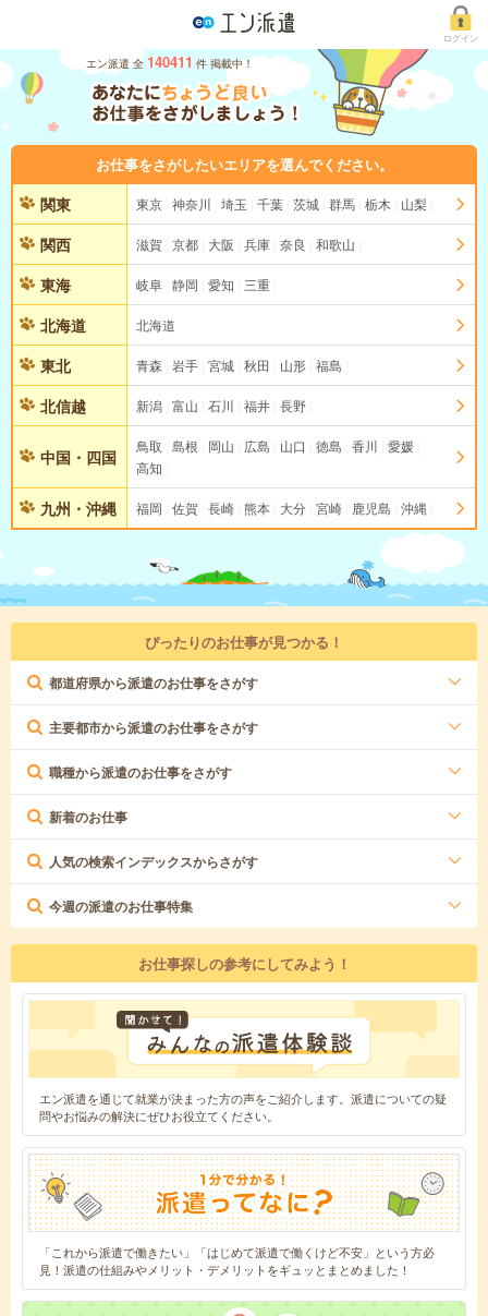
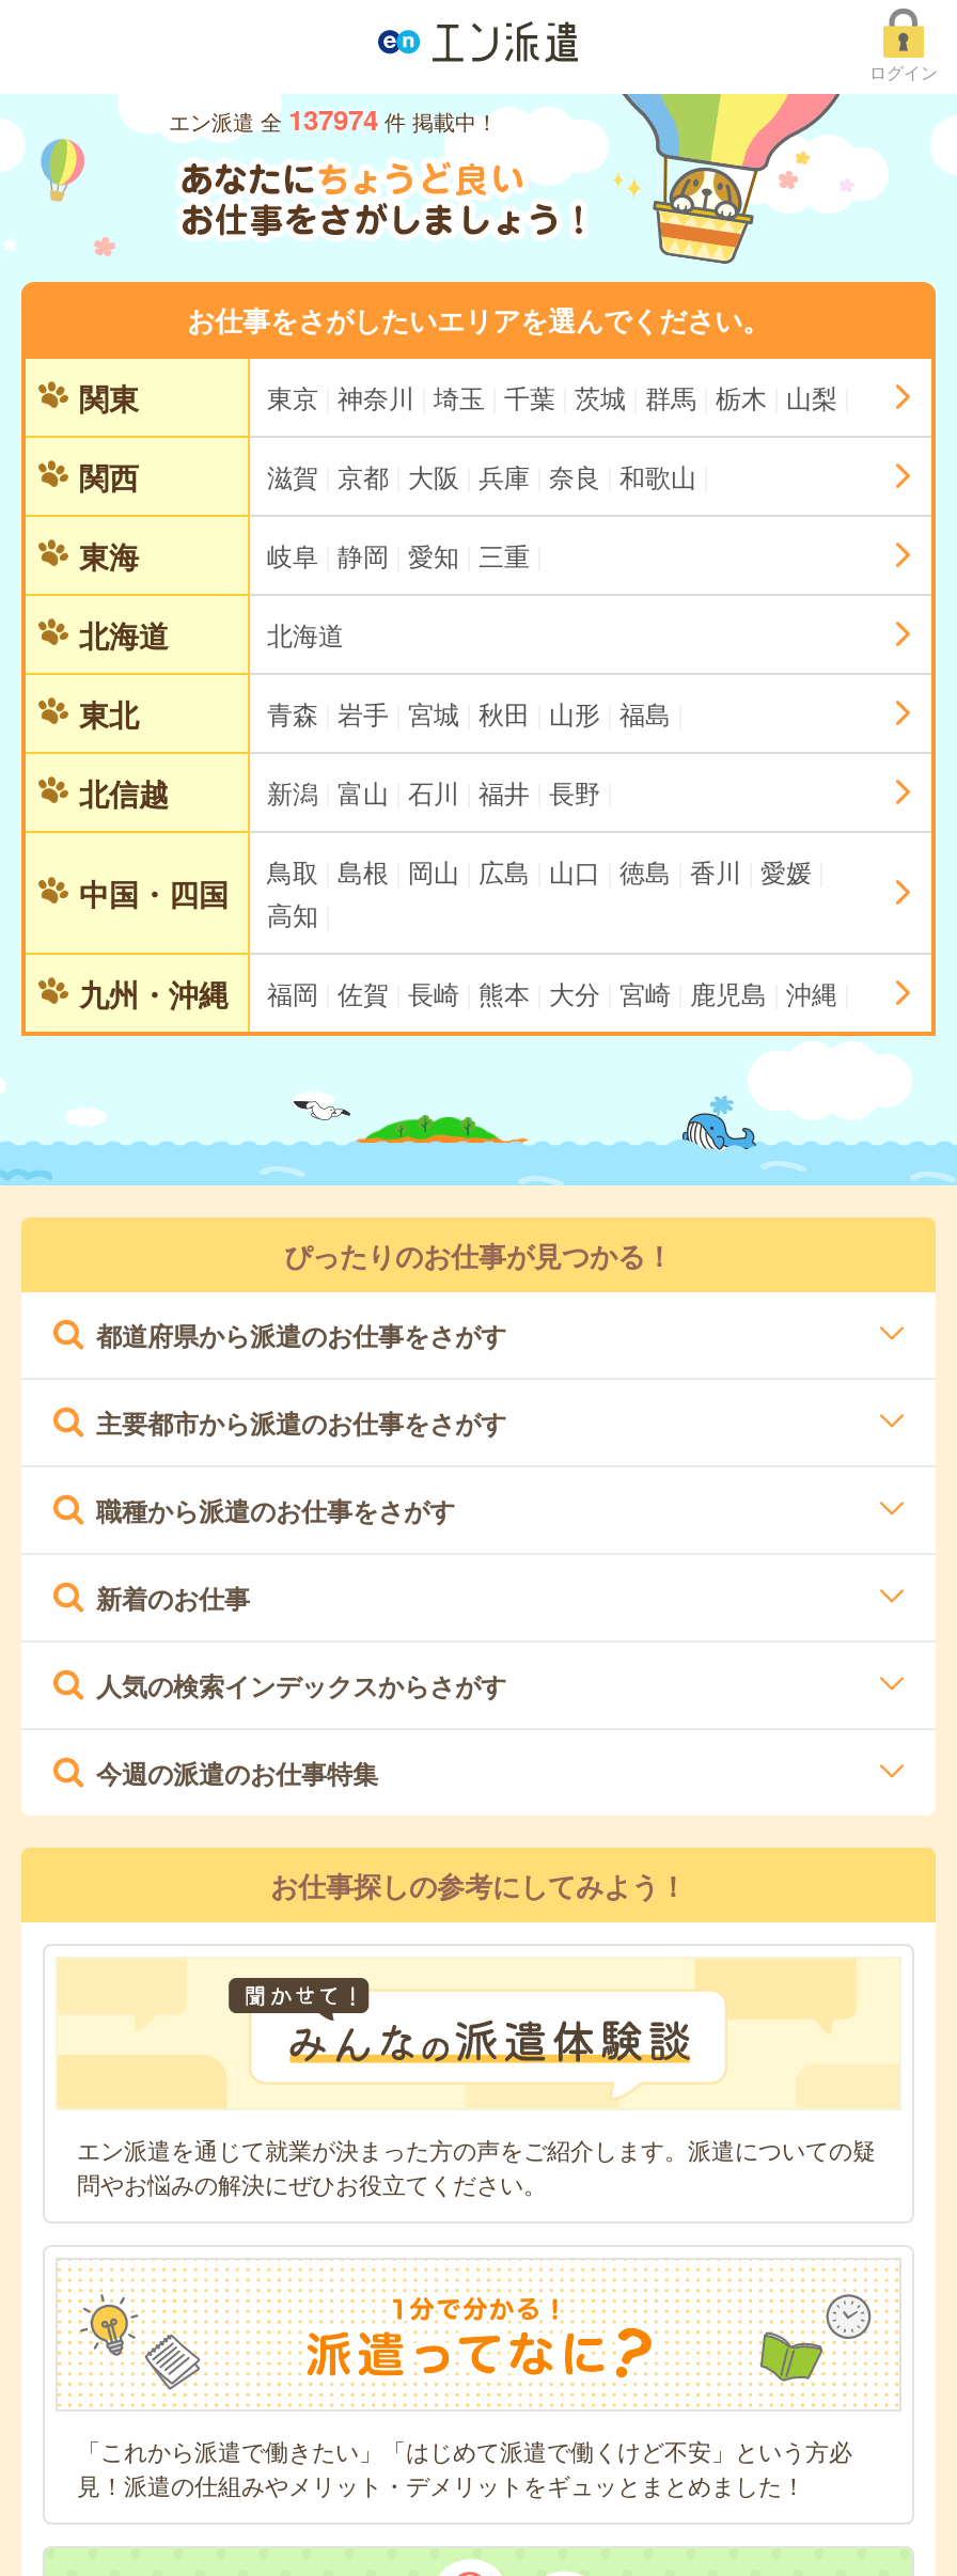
- エン派遣 全 140411 件 掲載中！
+ エン派遣 全 137974 件 掲載中！
